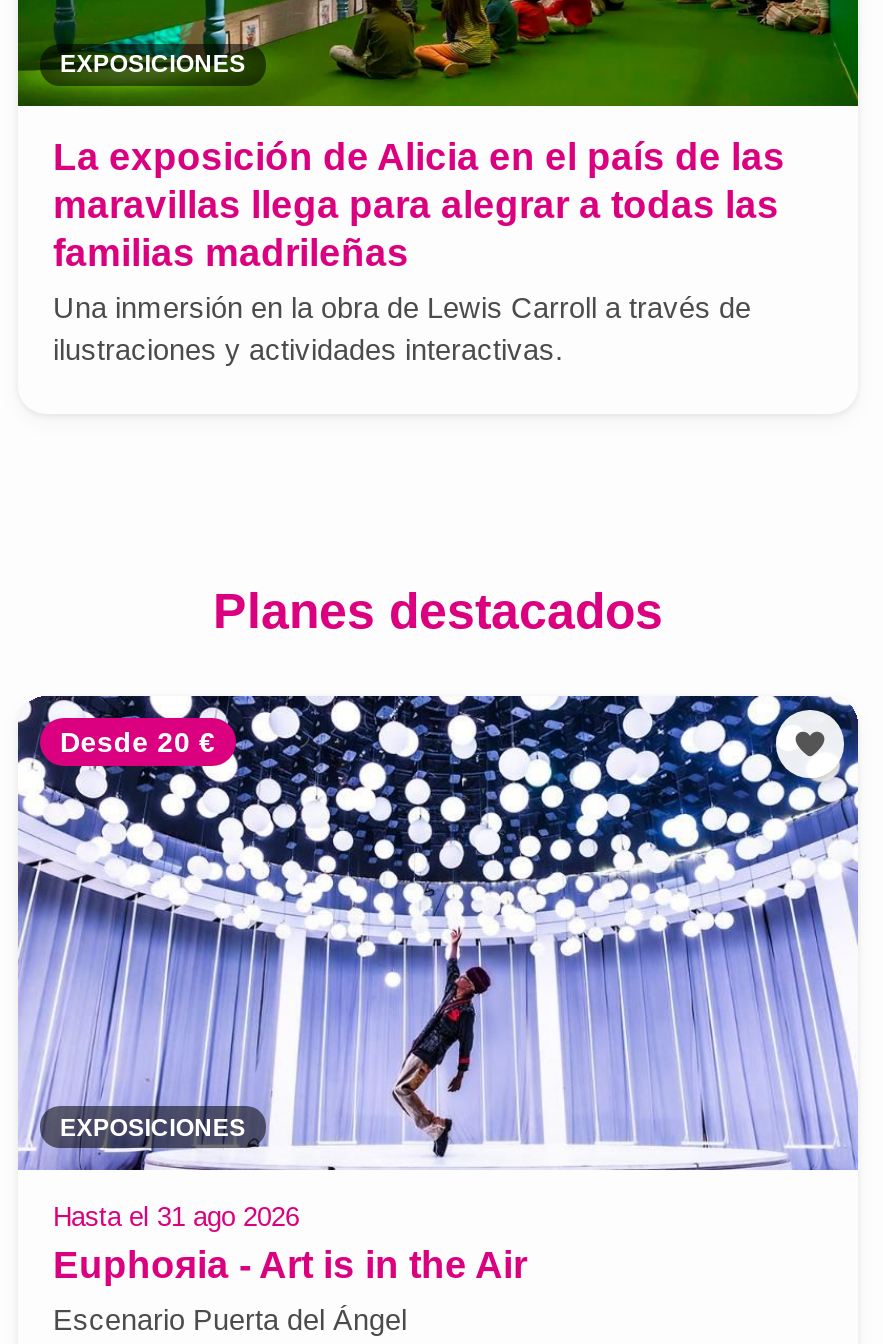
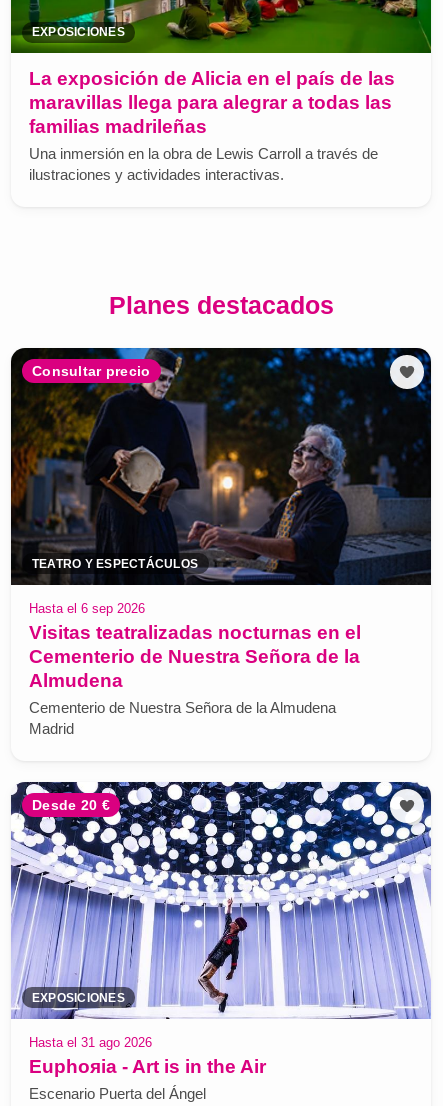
+ [image]
+ Consultar precio

+ TEATRO Y ESPECTÁCULOS
+ Hasta el 6 sep 2026
+ Visitas teatralizadas nocturnas en el
+ Cementerio de Nuestra Señora de la
+ Almudena
+ Cementerio de Nuestra Señora de la Almudena
+ Madrid
